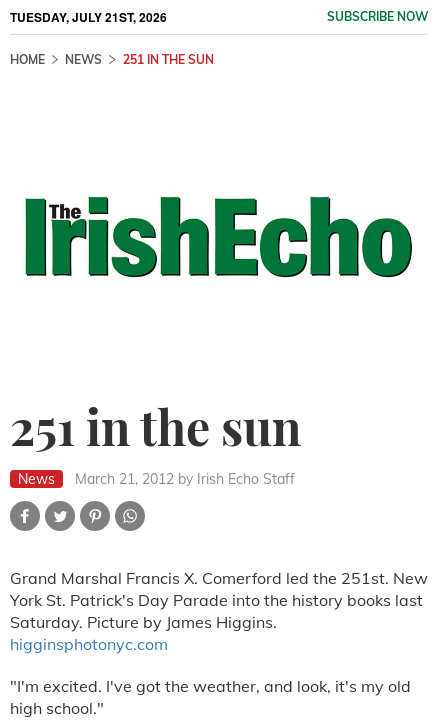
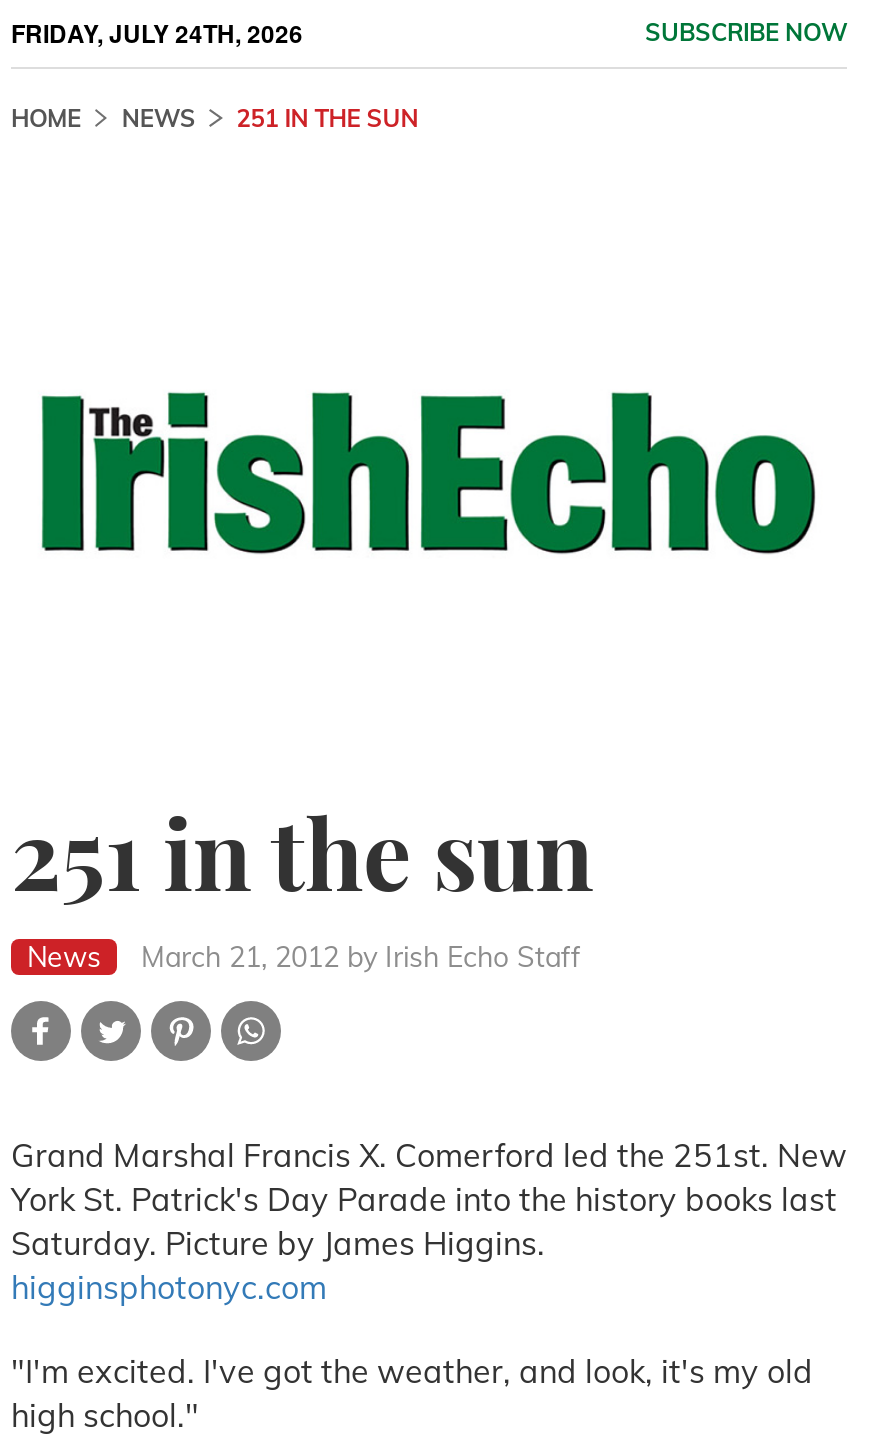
- TUESDAY, JULY 21ST, 2026
+ FRIDAY, JULY 24TH, 2026
